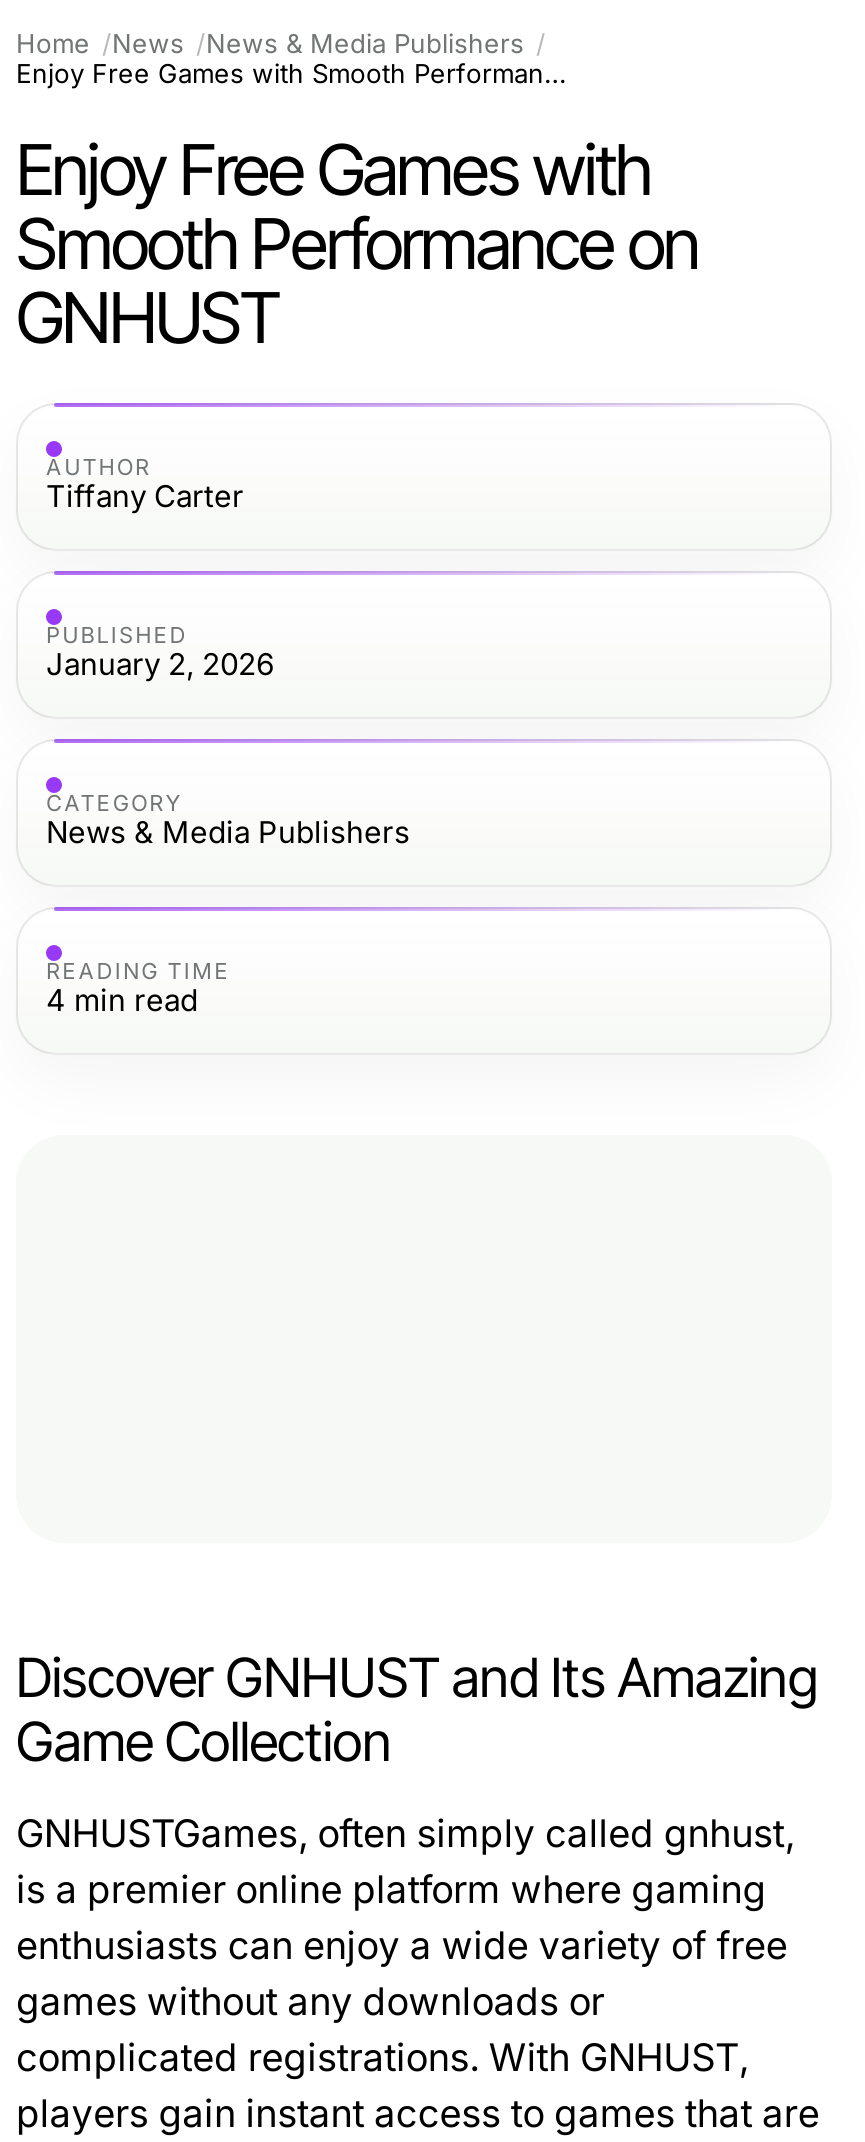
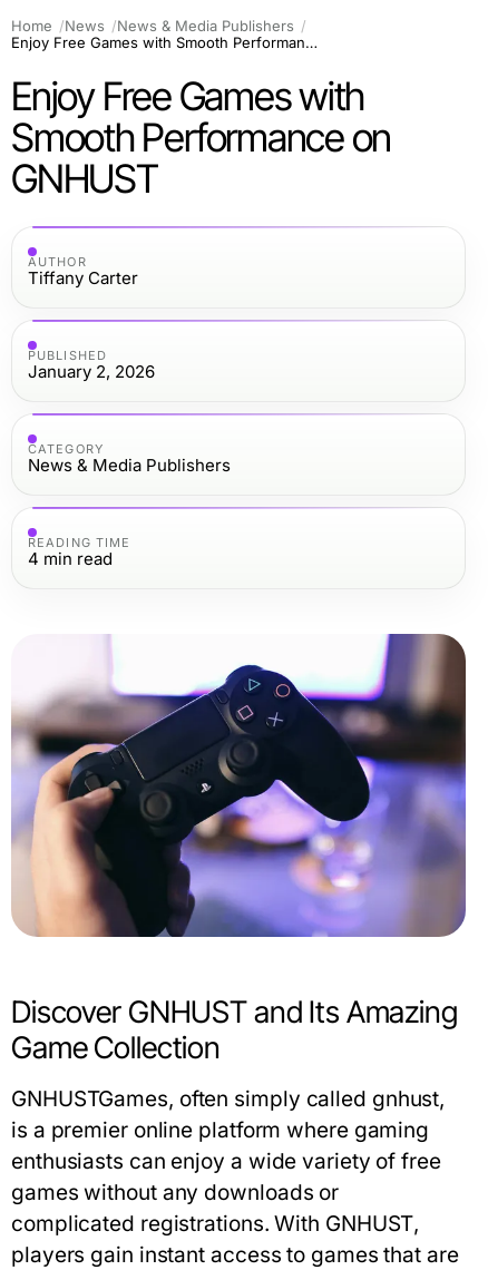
+ [image]
